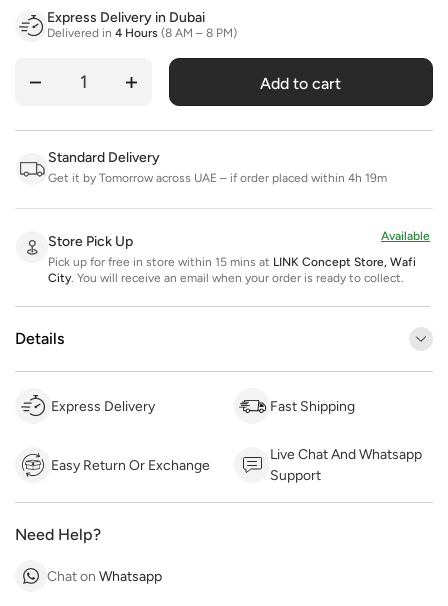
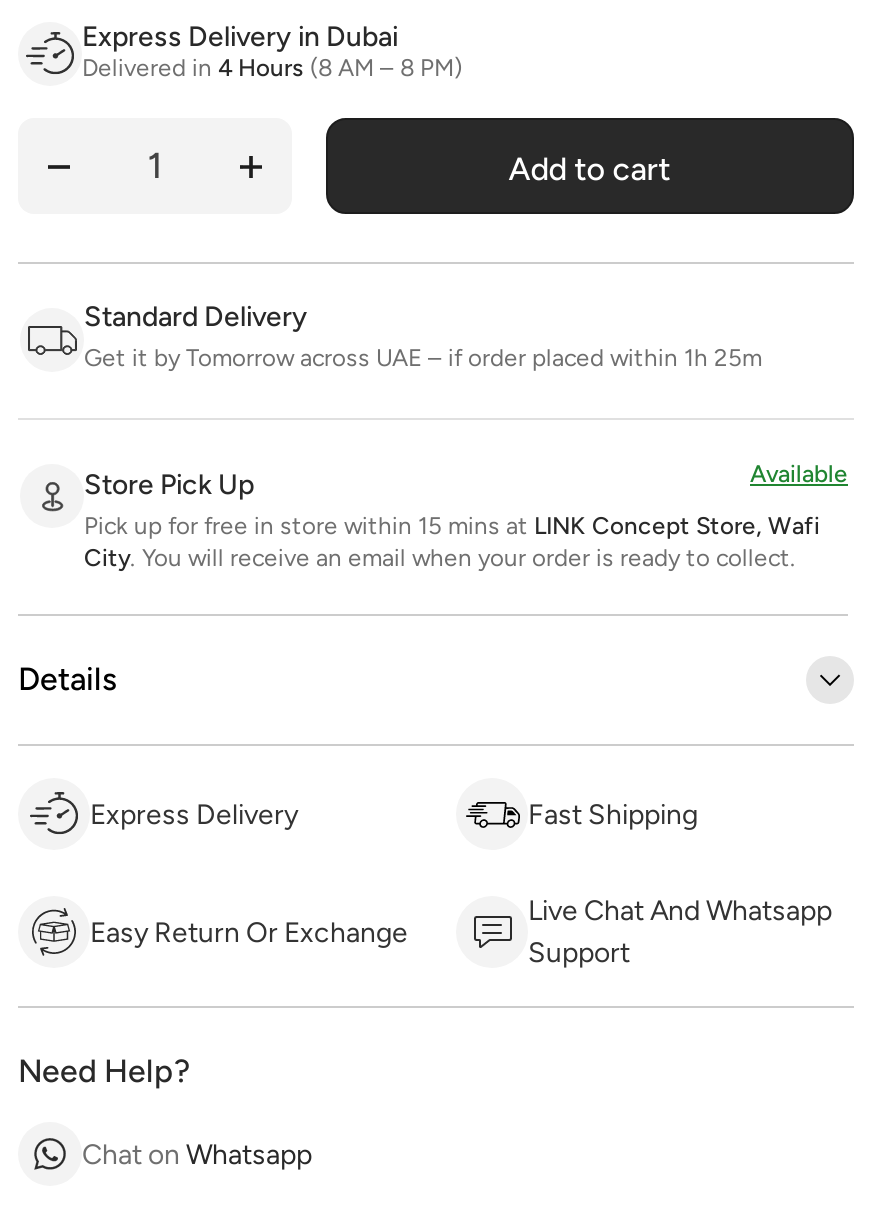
- Get it by Tomorrow across UAE – if order placed within 4h 19m
+ Get it by Tomorrow across UAE – if order placed within 1h 25m
